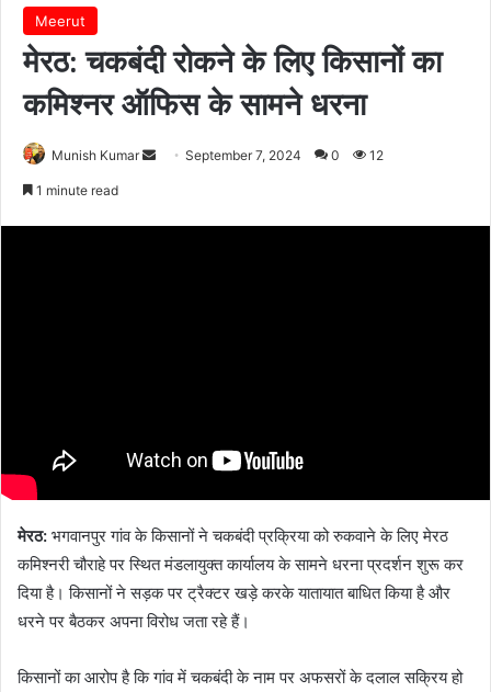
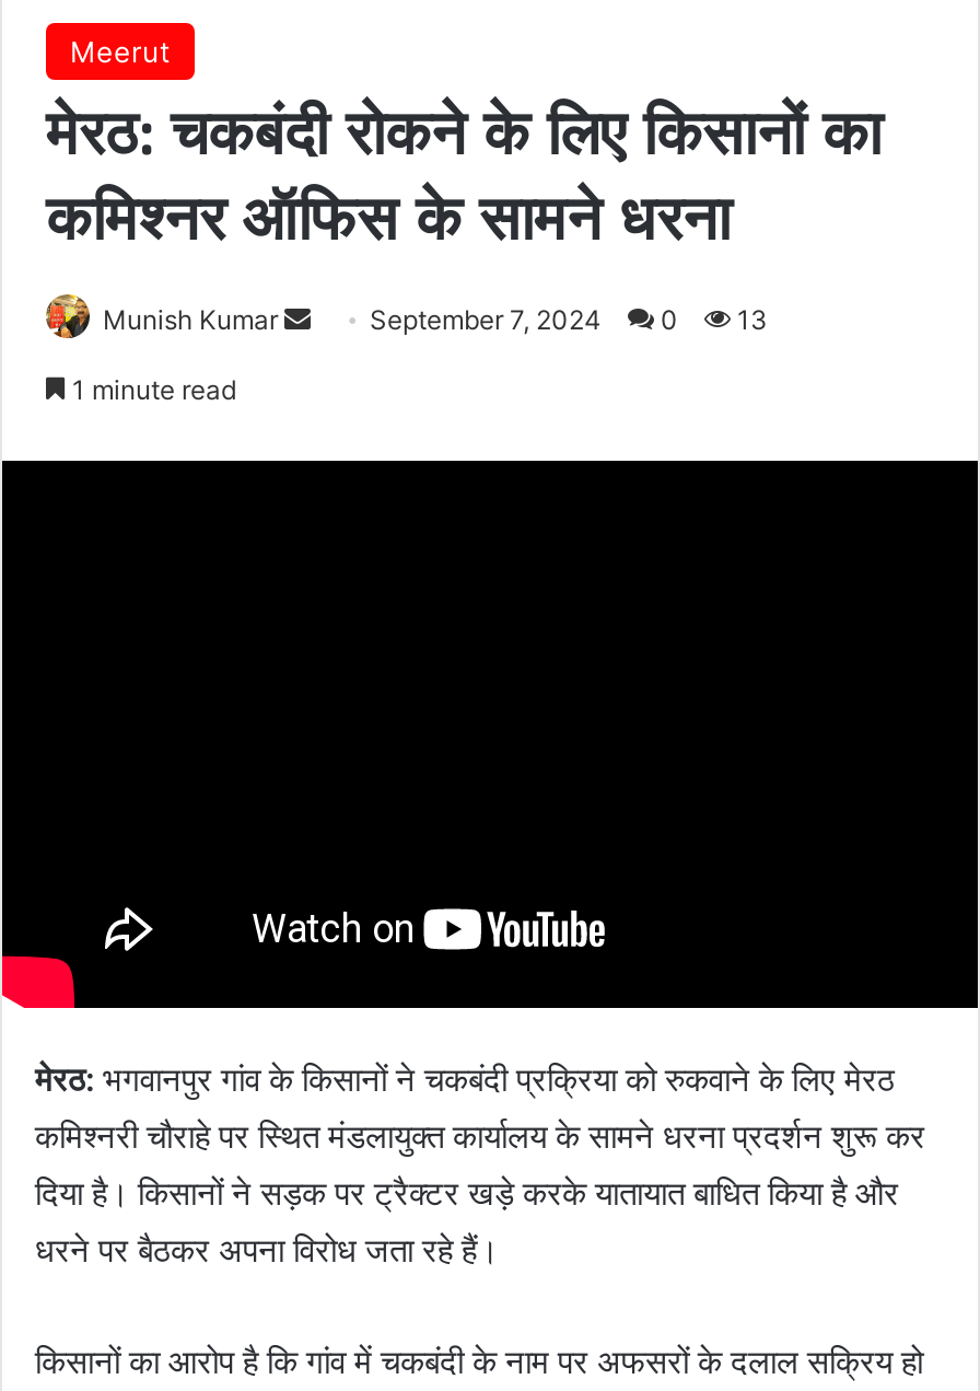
- 12
+ 13
